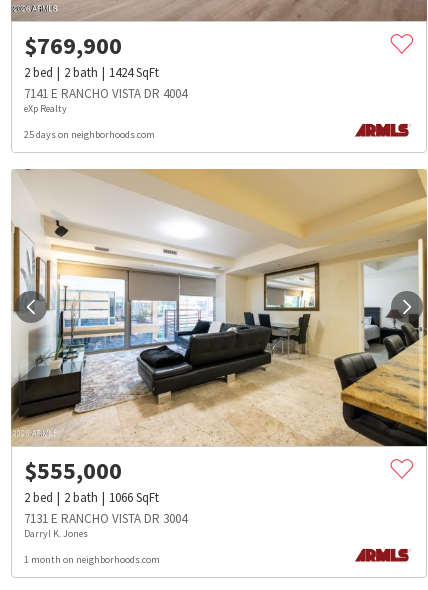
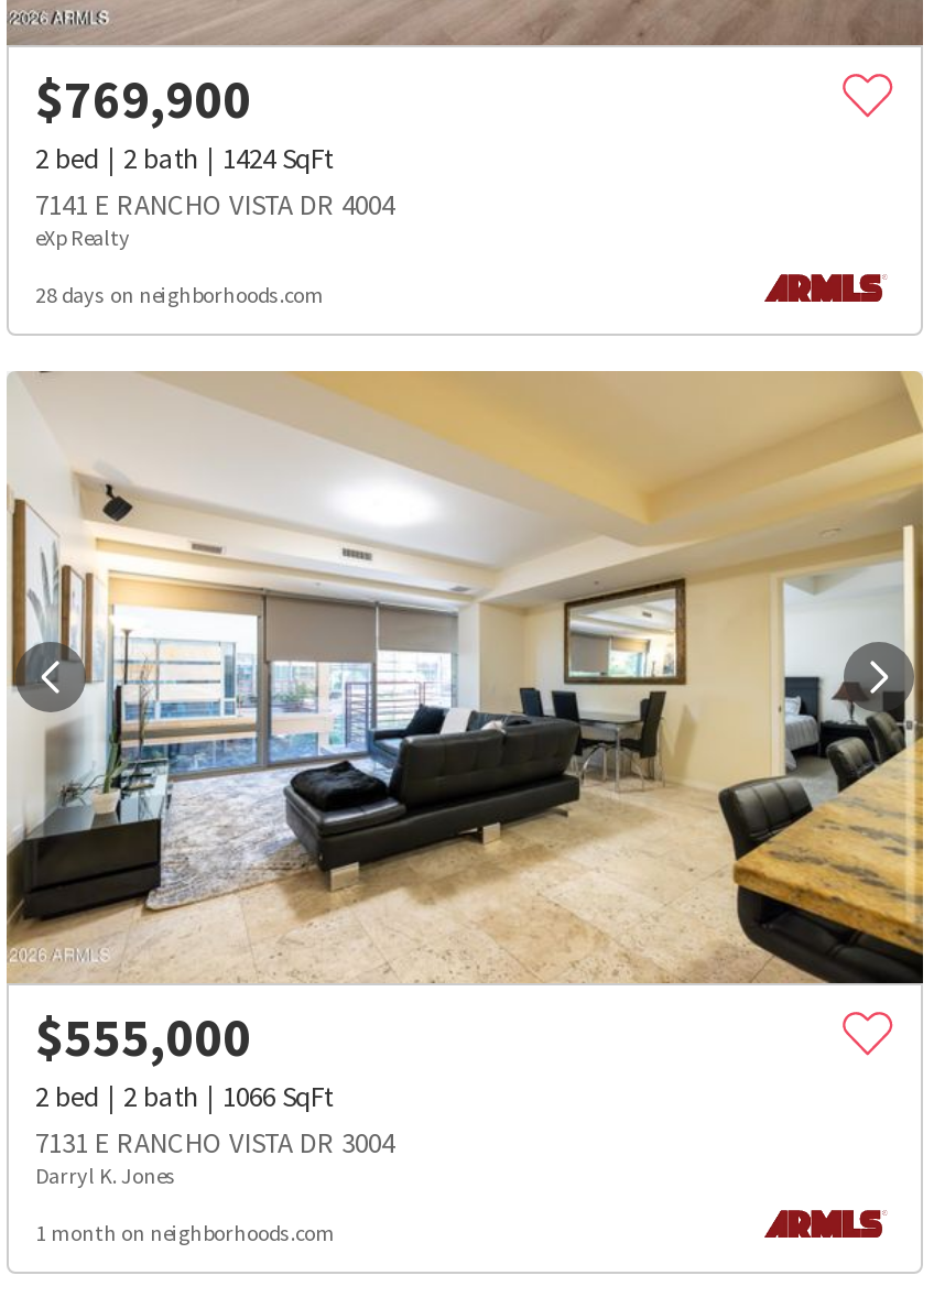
- 25 days on neighborhoods.com
+ 28 days on neighborhoods.com
